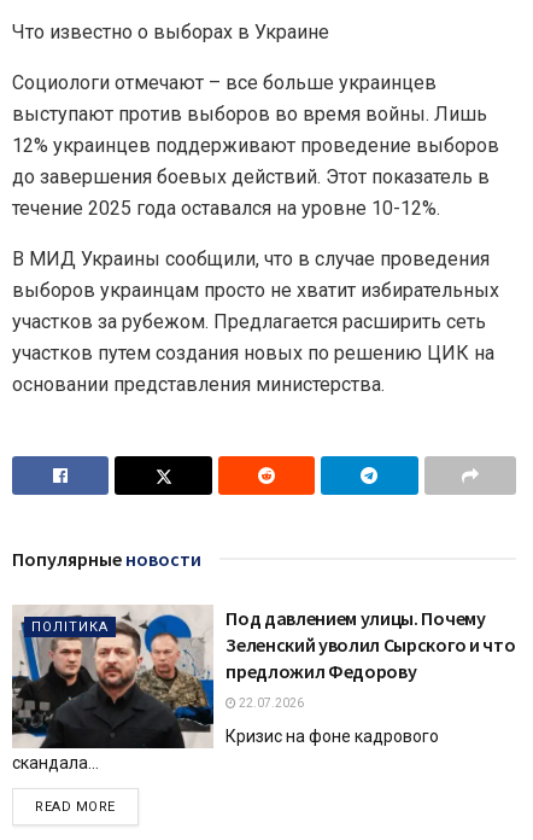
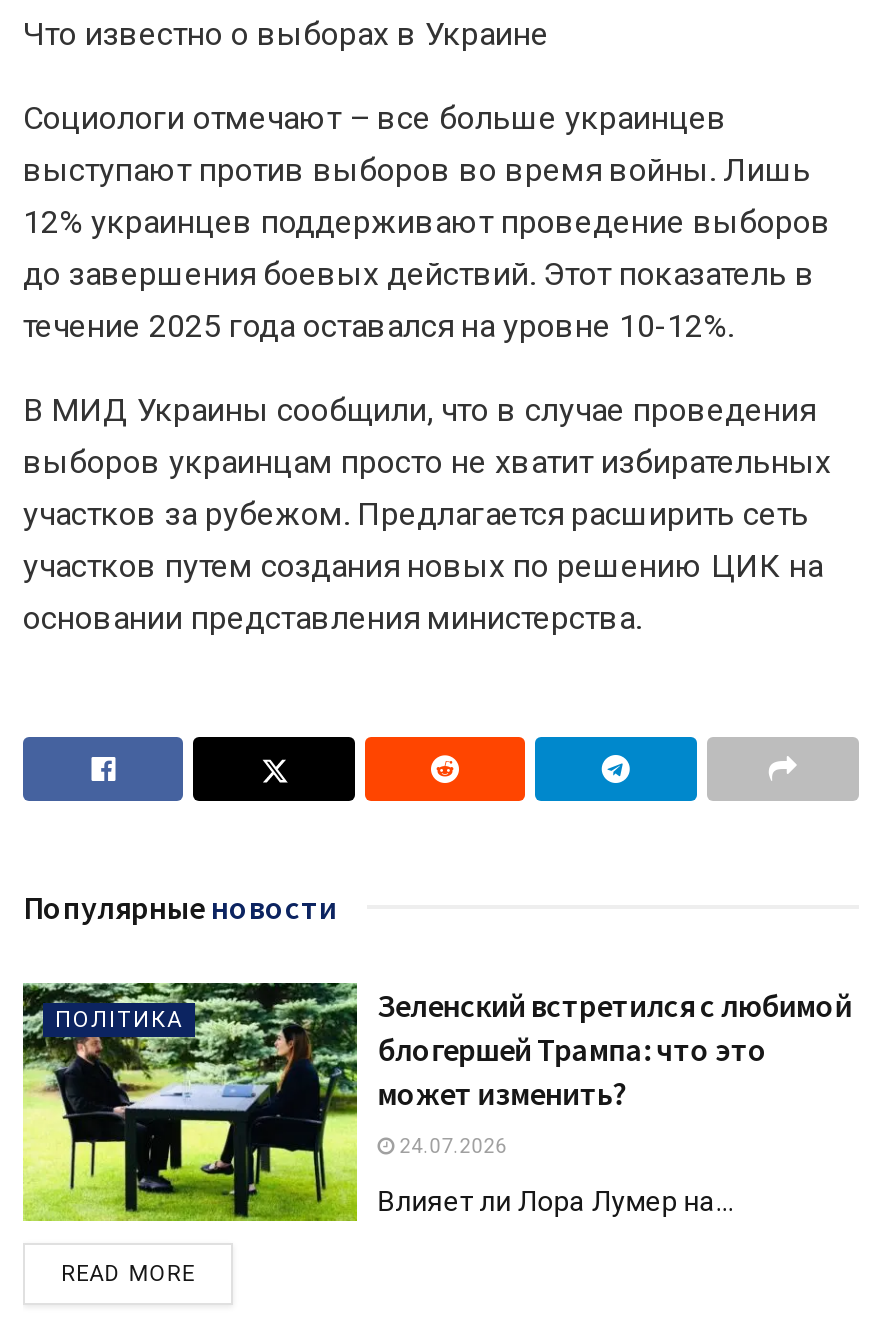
- [image]
- Под давлением улицы. Почему
- Зеленский уволил Сырского и что
- предложил Федорову
+ [image]
+ Зеленский встретился с любимой
+ блогершей Трампа: что это
+ может изменить?

- 22.07.2026
+ 24.07.2026

- Кризис на фоне кадрового
- скандала...
+ Влияет ли Лора Лумер на...
